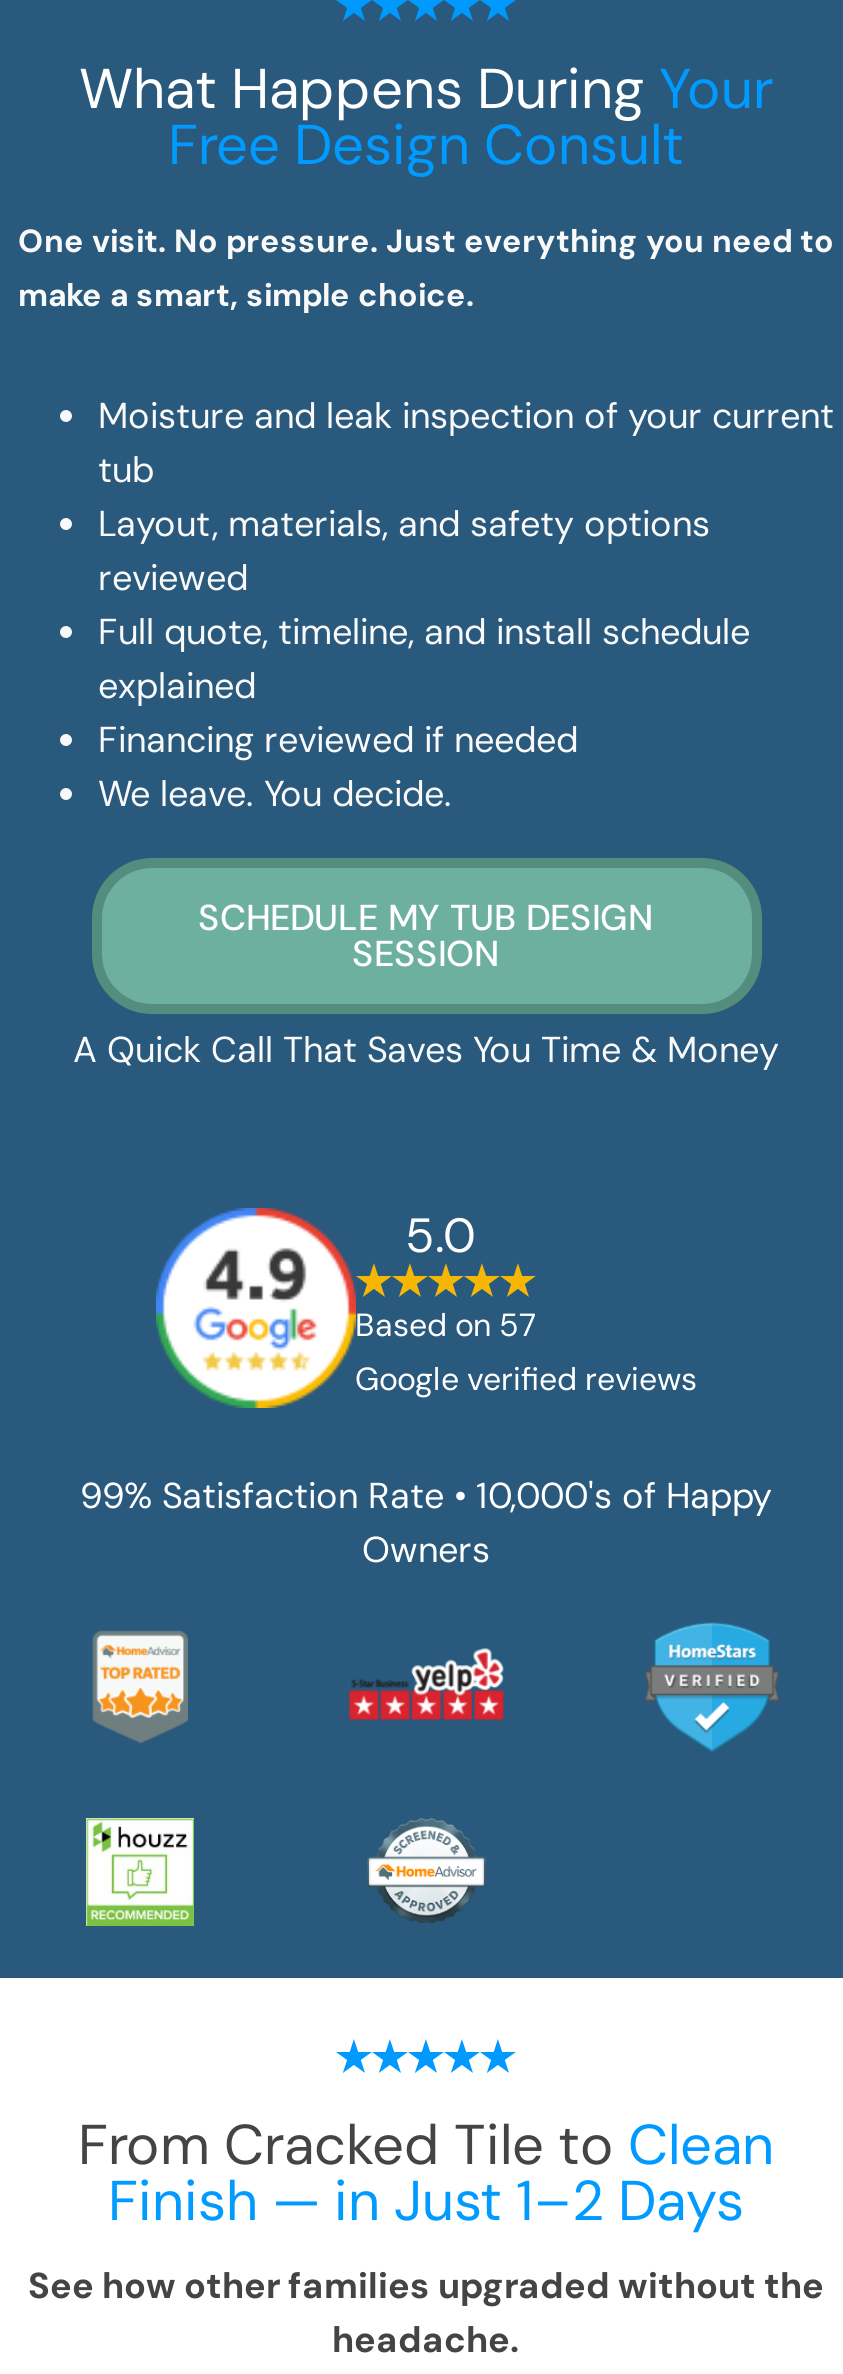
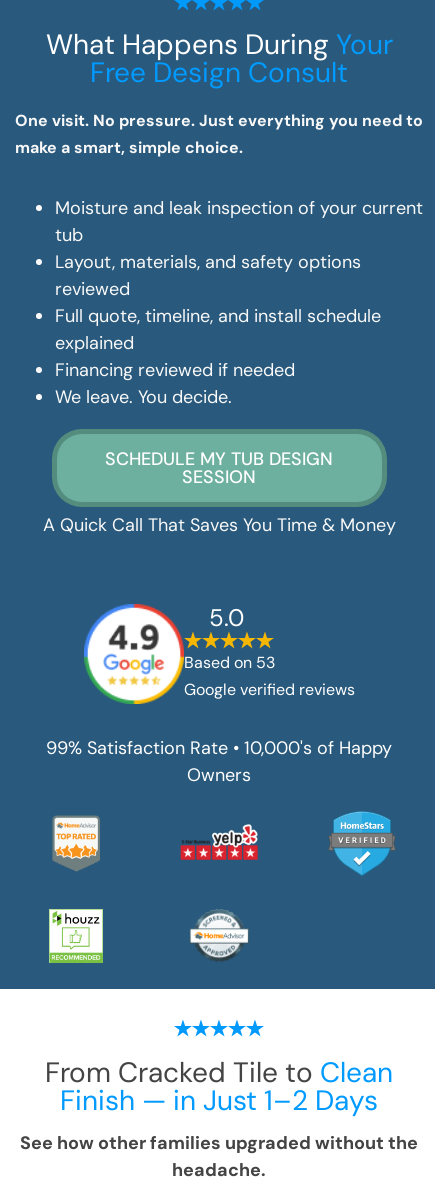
- Based on 57
+ Based on 53
